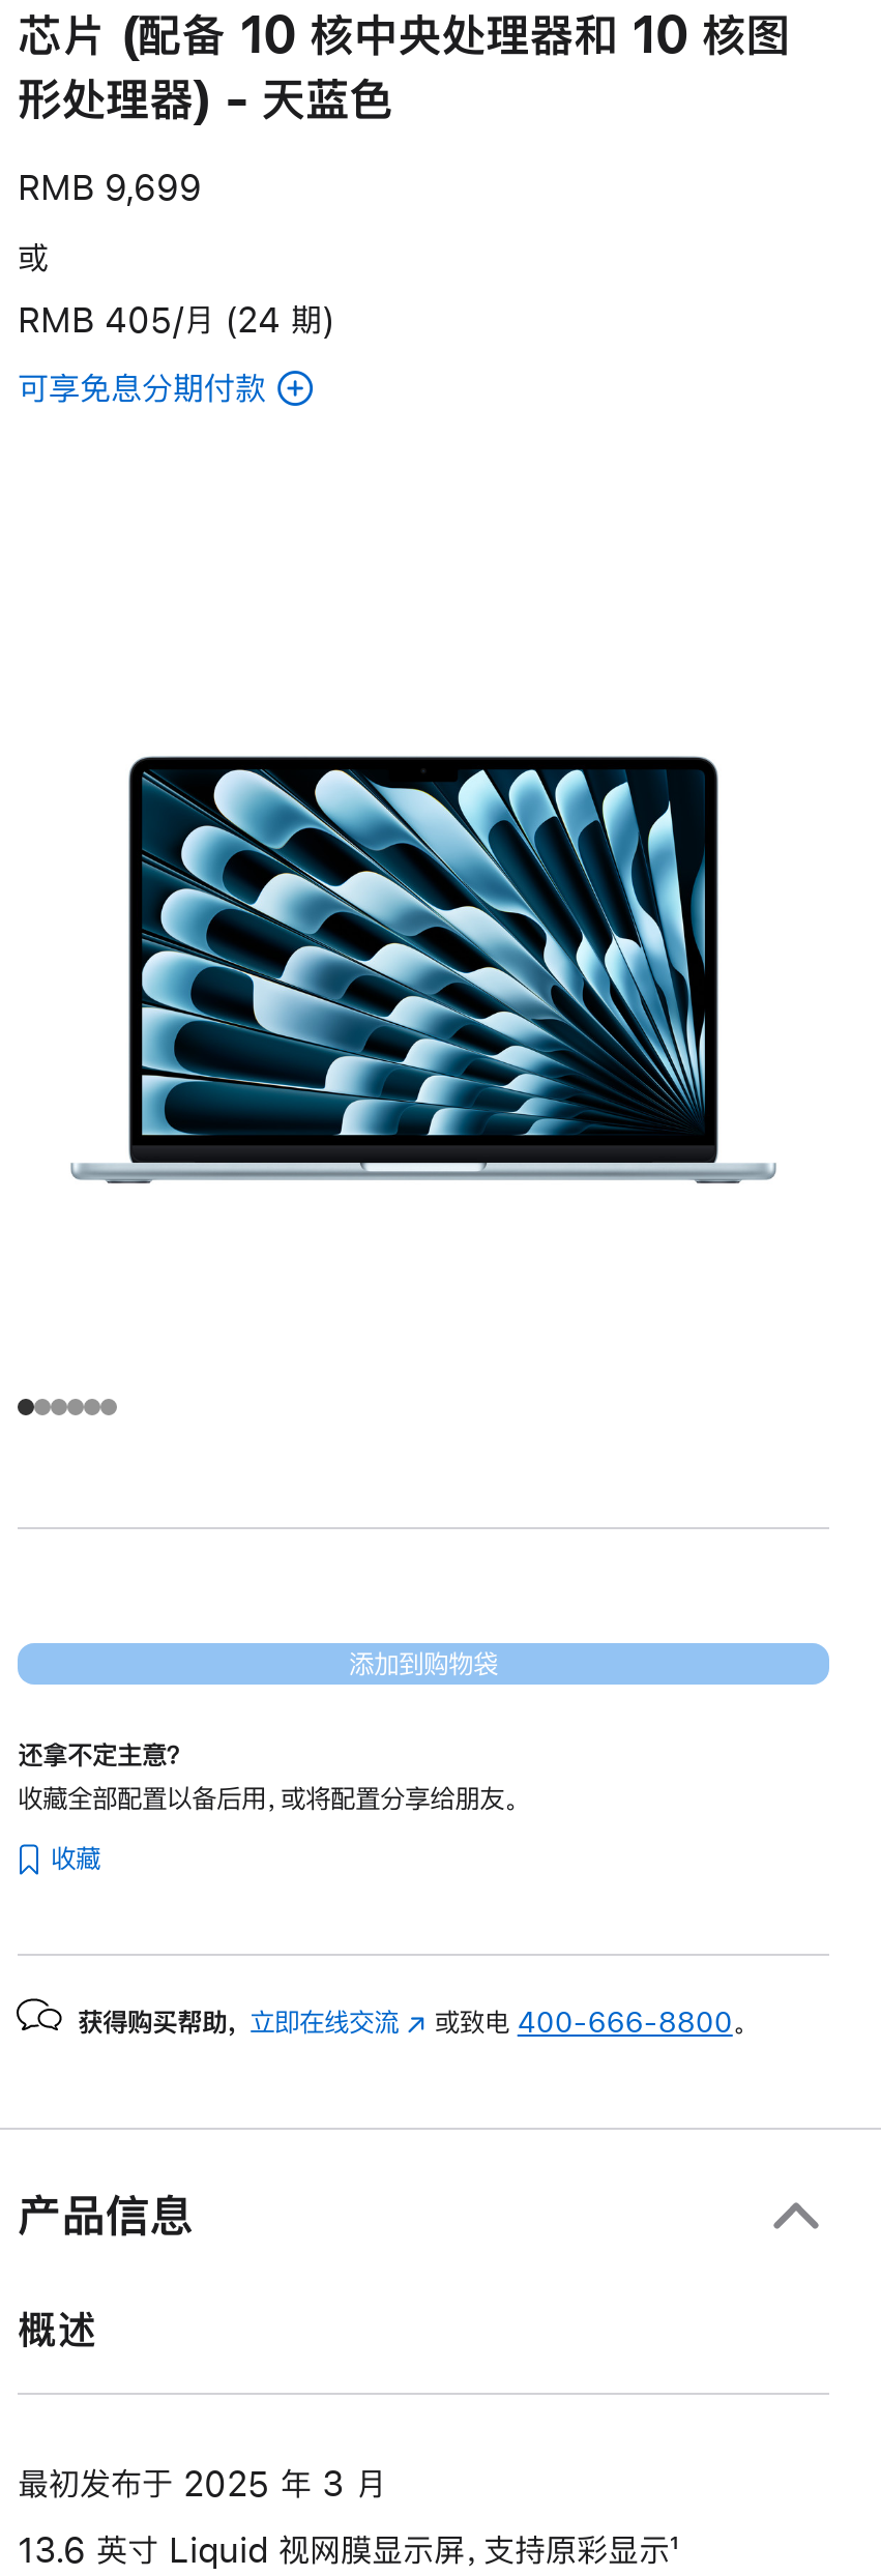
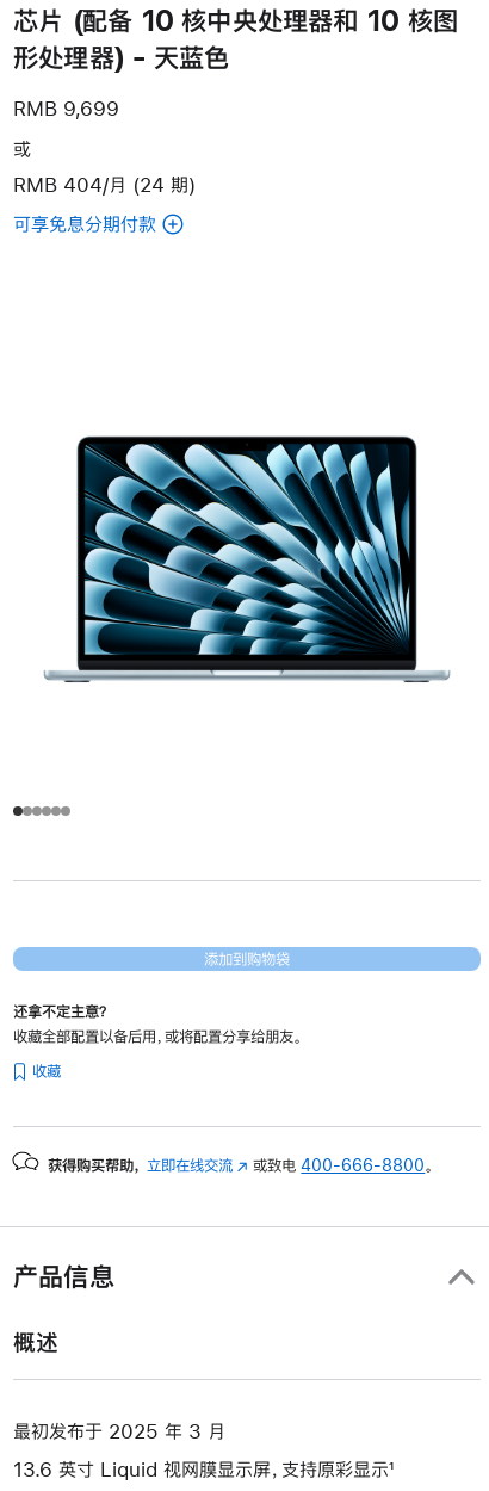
- RMB 405/月 (24 期)
+ RMB 404/月 (24 期)
